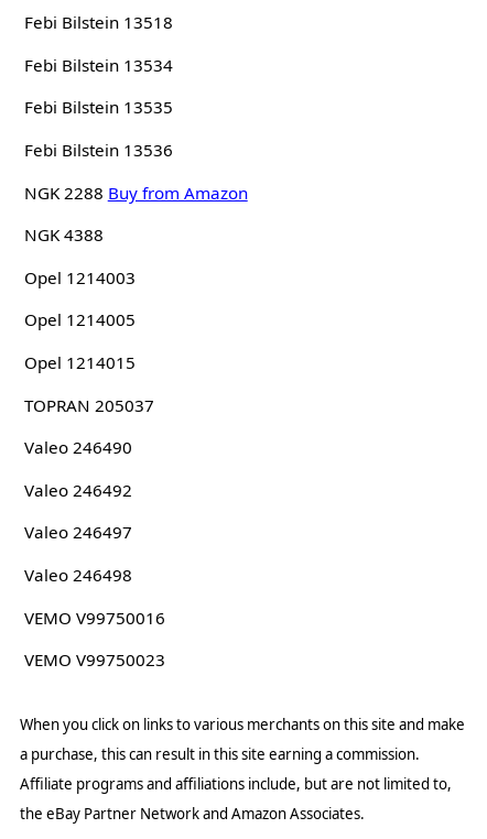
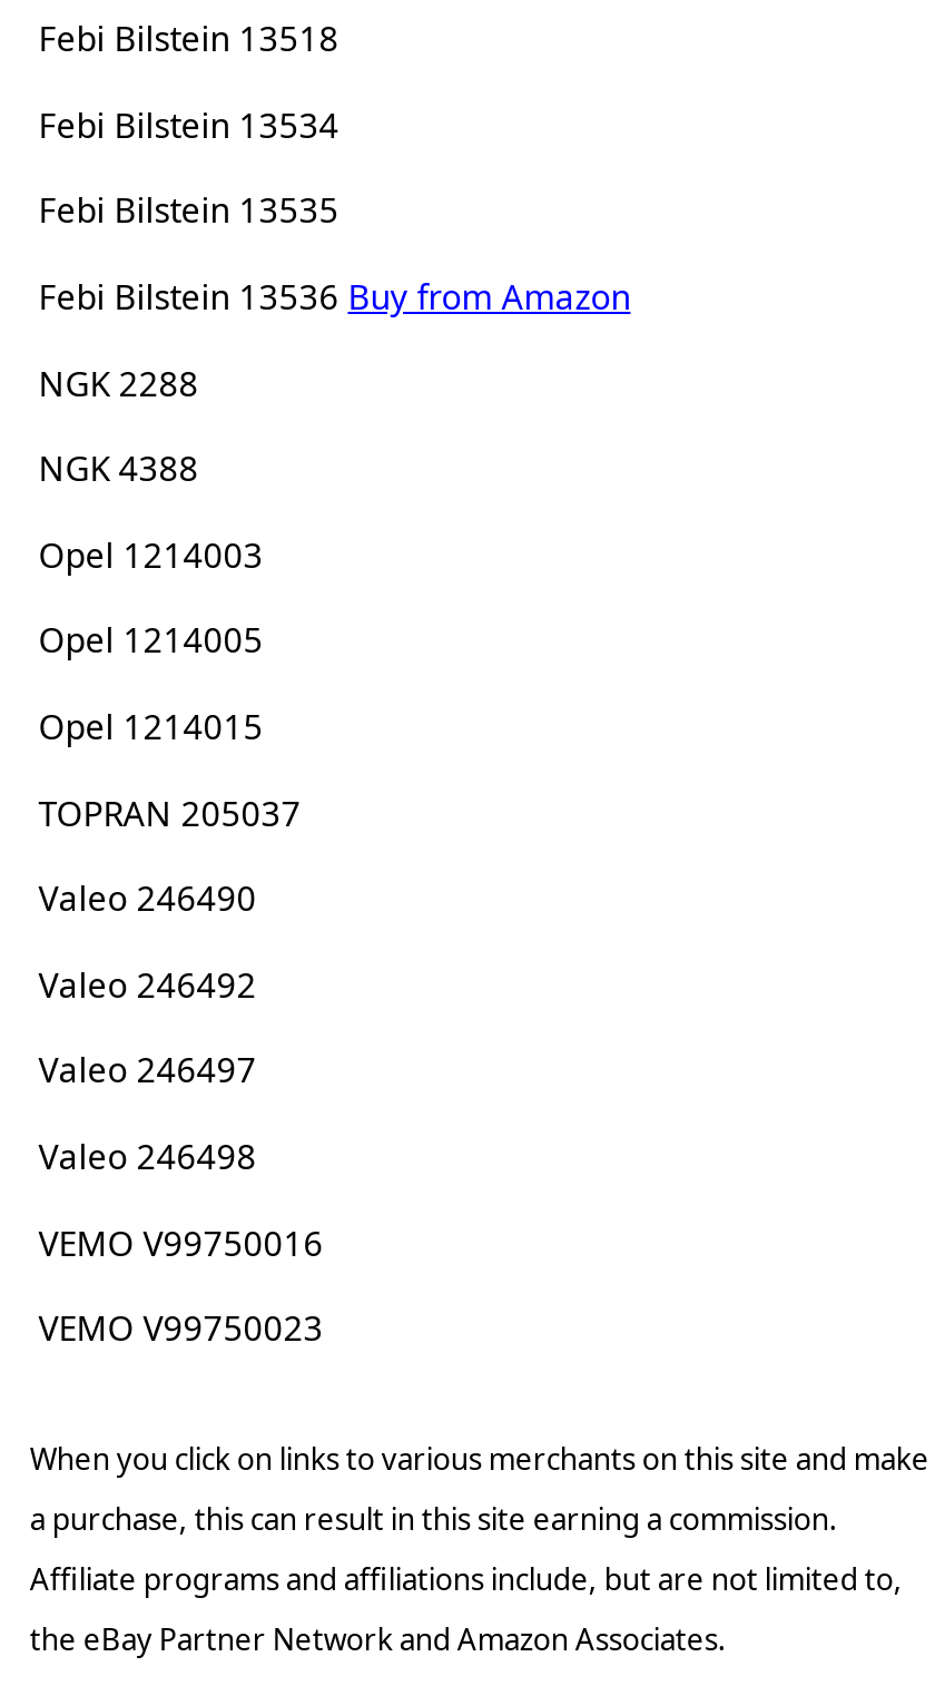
- Febi Bilstein 13536
+ Febi Bilstein 13536 Buy from Amazon

- NGK 2288 Buy from Amazon
+ NGK 2288
